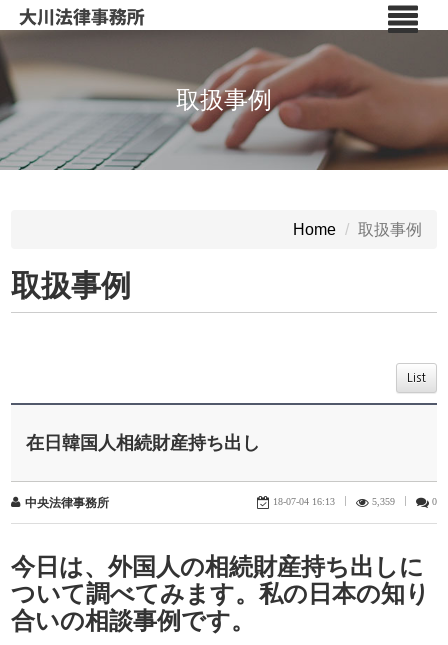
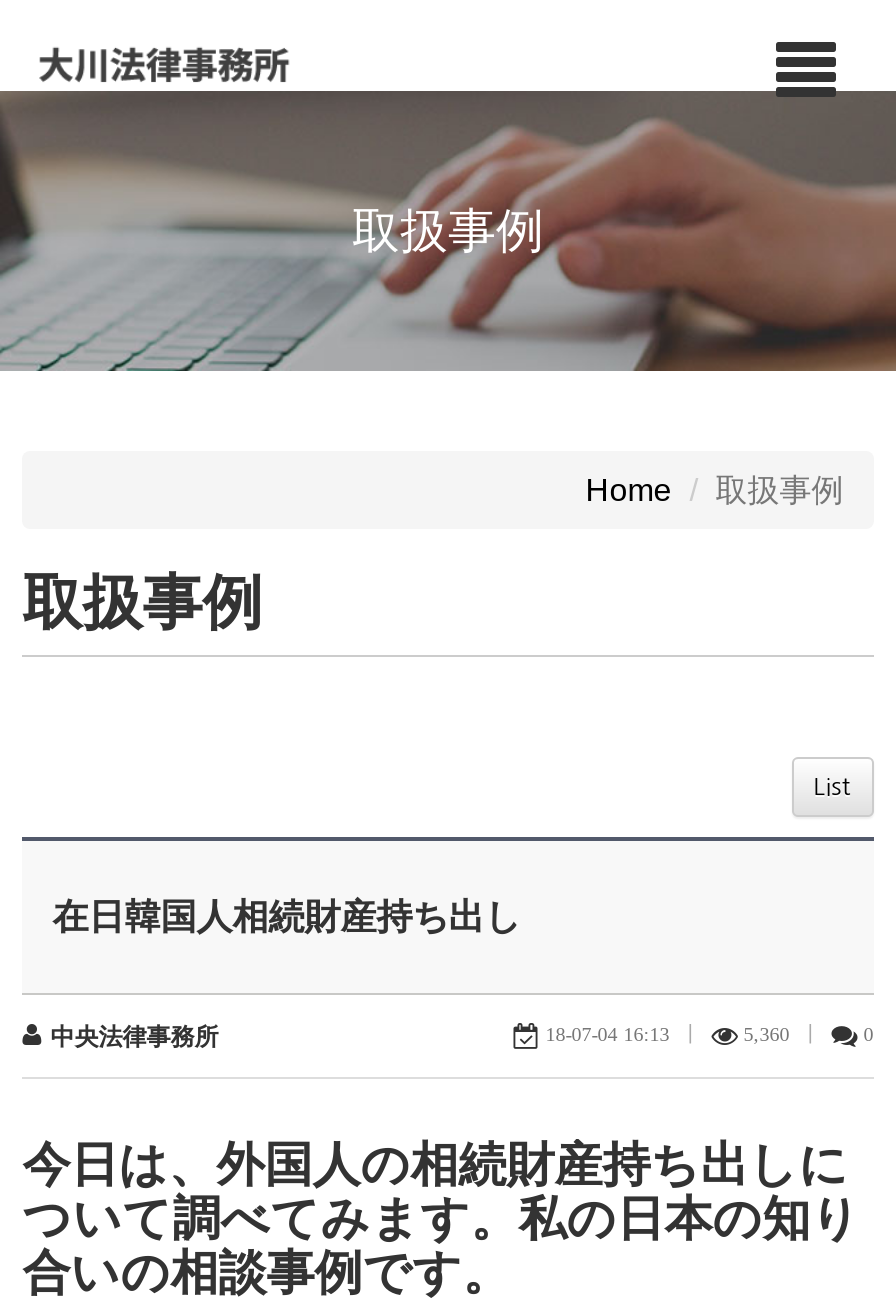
- 5,359
+ 5,360
